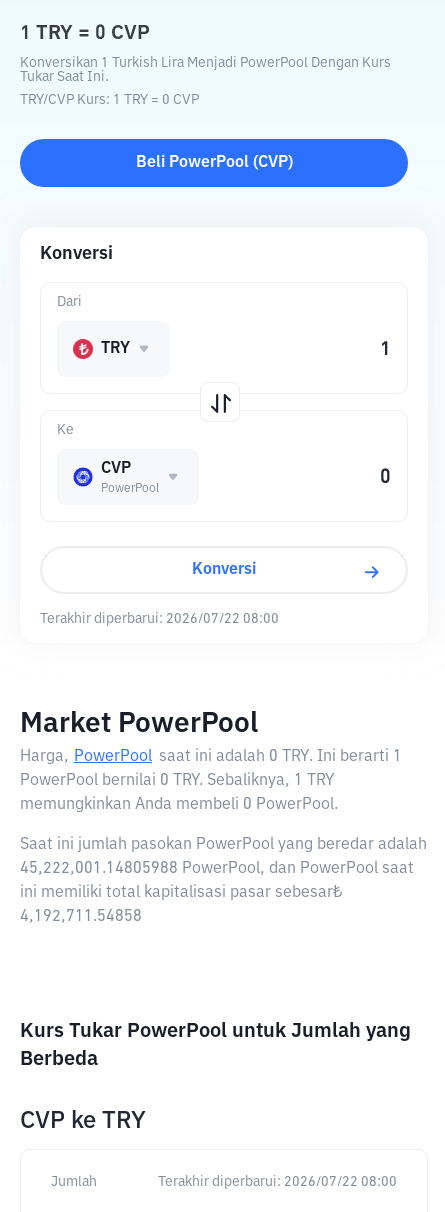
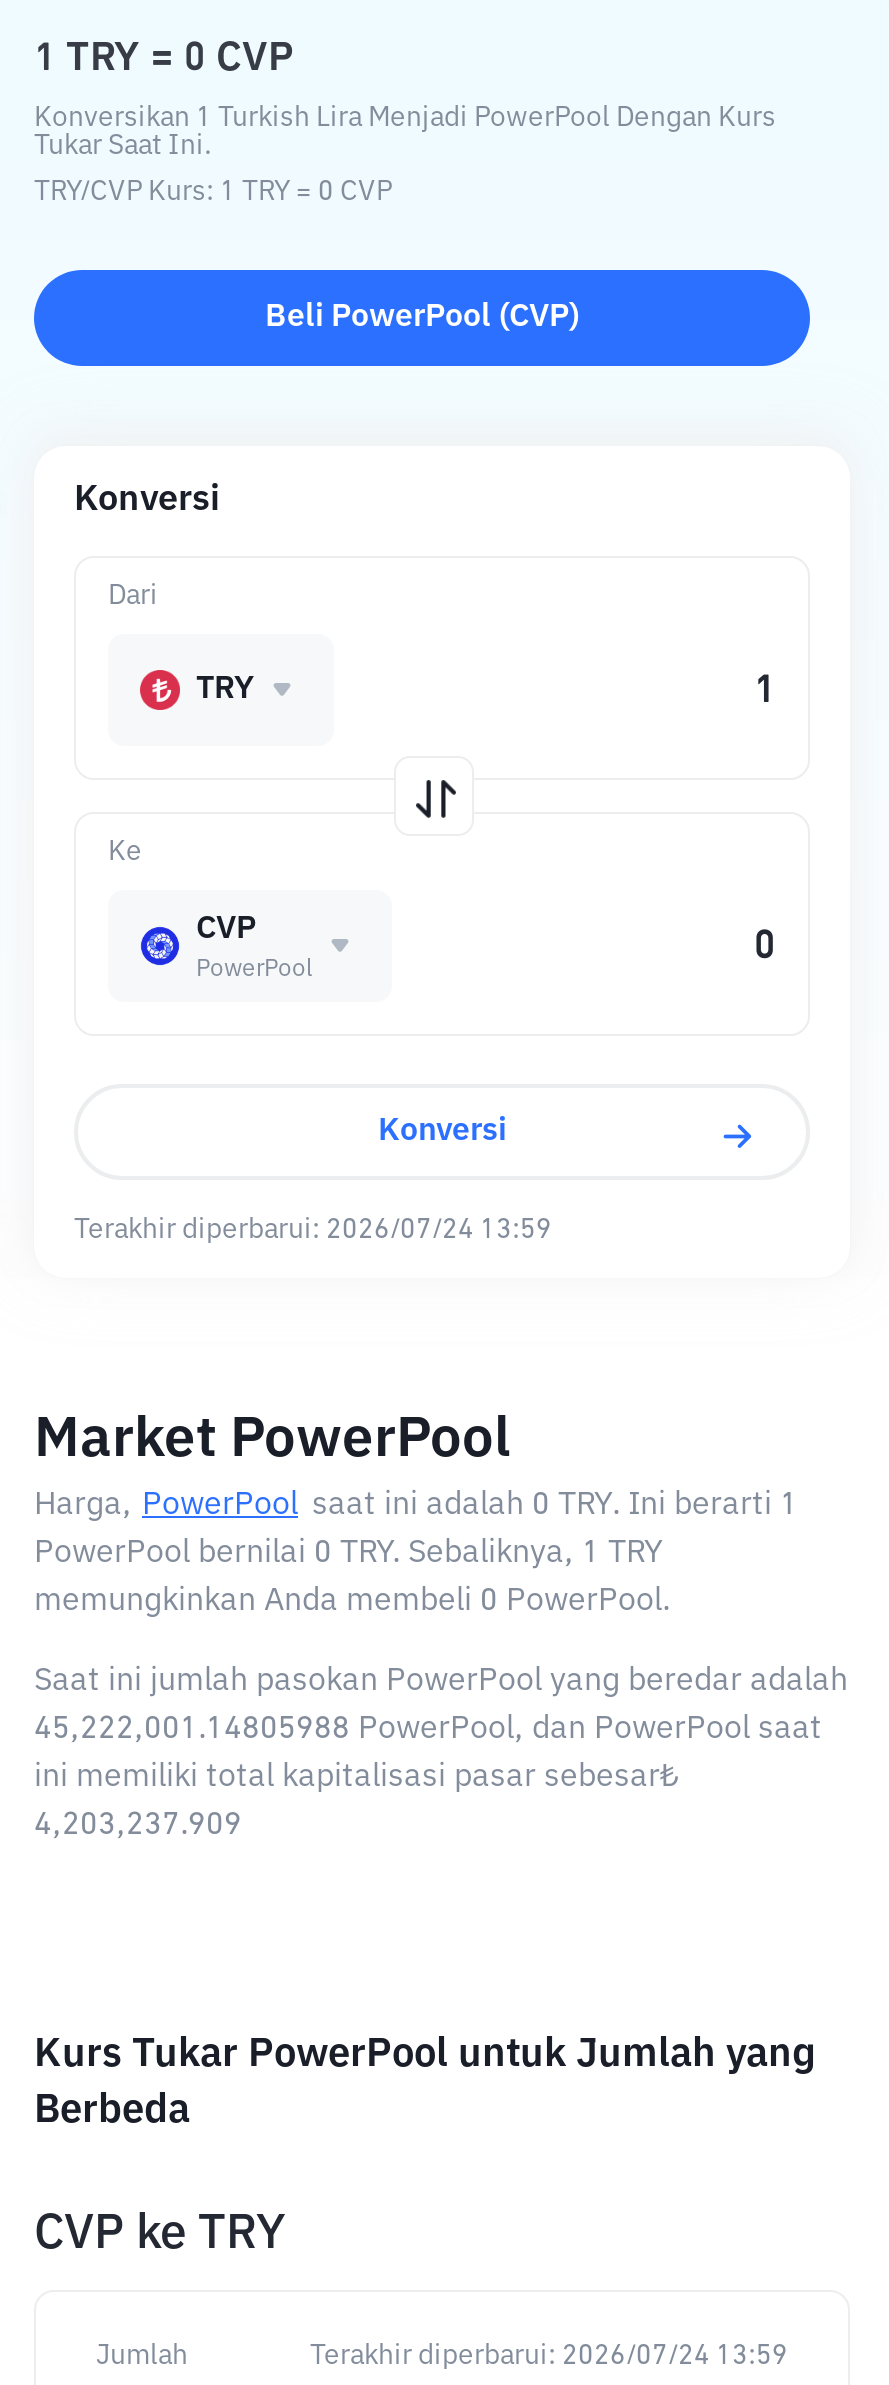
- Terakhir diperbarui: 2026/07/22 08:00
+ Terakhir diperbarui: 2026/07/24 13:59

- 4,192,711.54858
+ 4,203,237.909

- Terakhir diperbarui: 2026/07/22 08:00
+ Terakhir diperbarui: 2026/07/24 13:59
